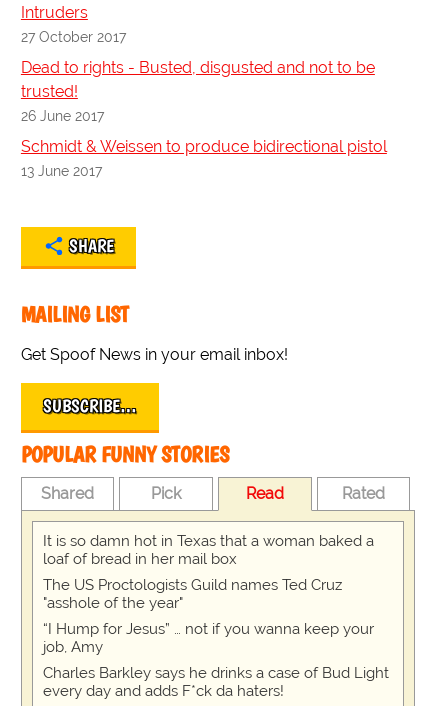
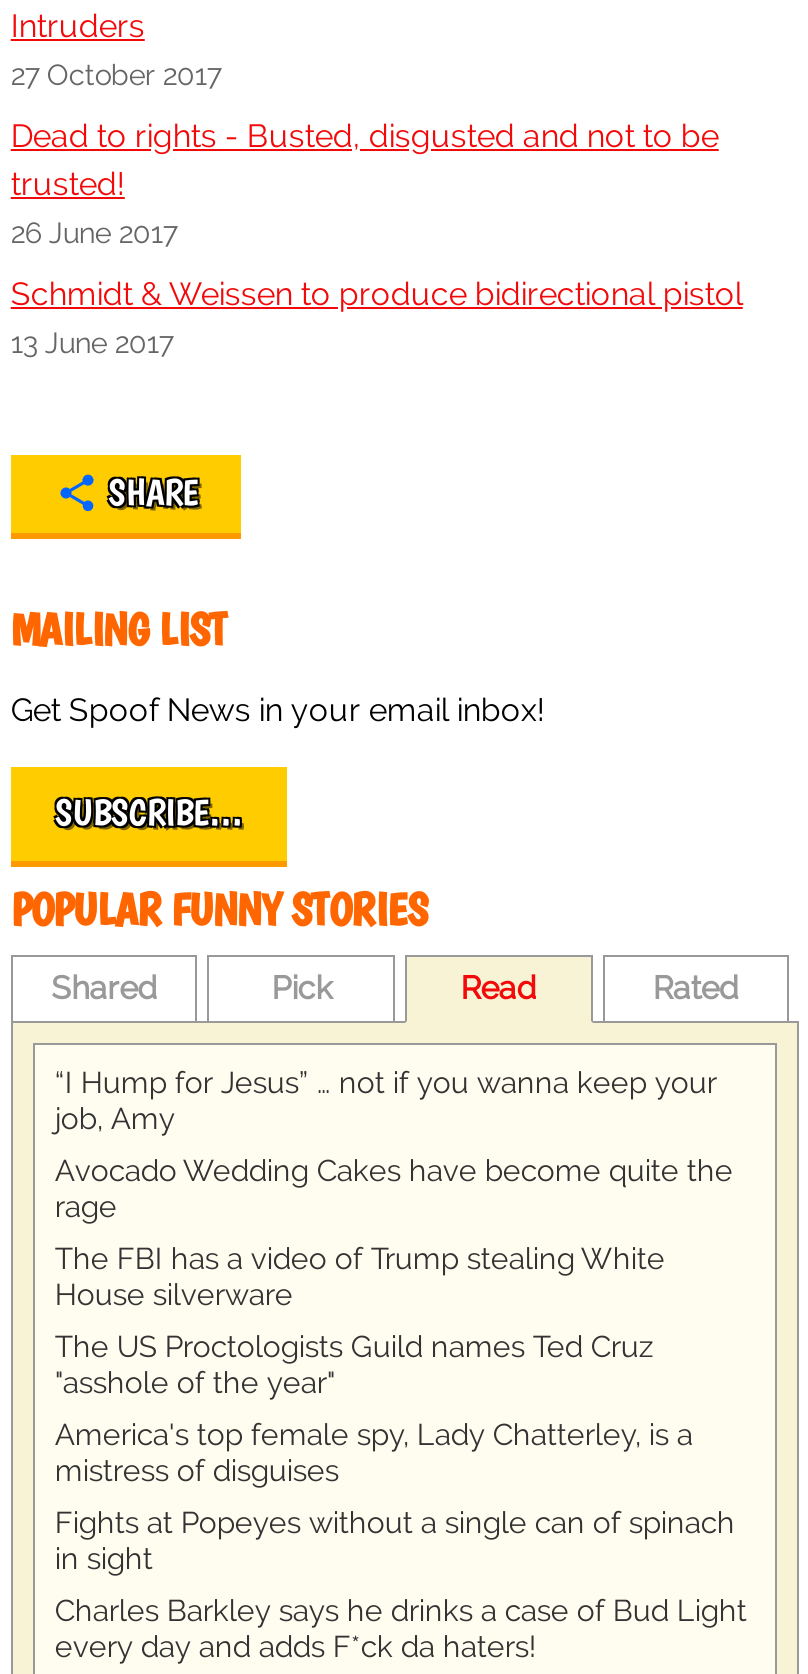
- It is so damn hot in Texas that a woman baked a
- loaf of bread in her mail box
+ Avocado Wedding Cakes have become quite the
+ rage
+ The FBI has a video of Trump stealing White
+ House silverware

+ America's top female spy, Lady Chatterley, is a
+ mistress of disguises
+ Fights at Popeyes without a single can of spinach
+ in sight

moved up: “I Hump for Jesus” … not if you wanna keep your | job, Amy
